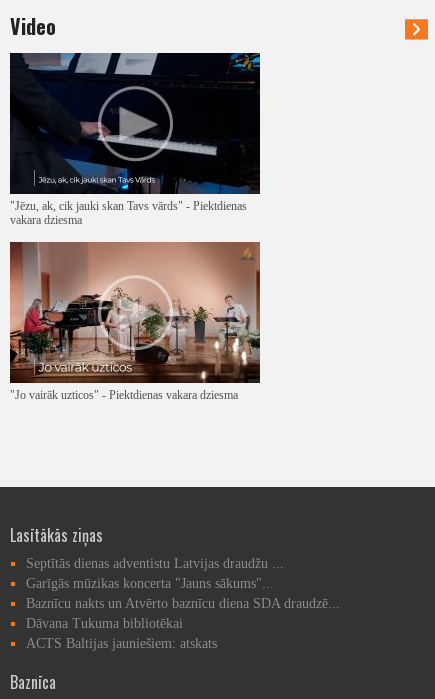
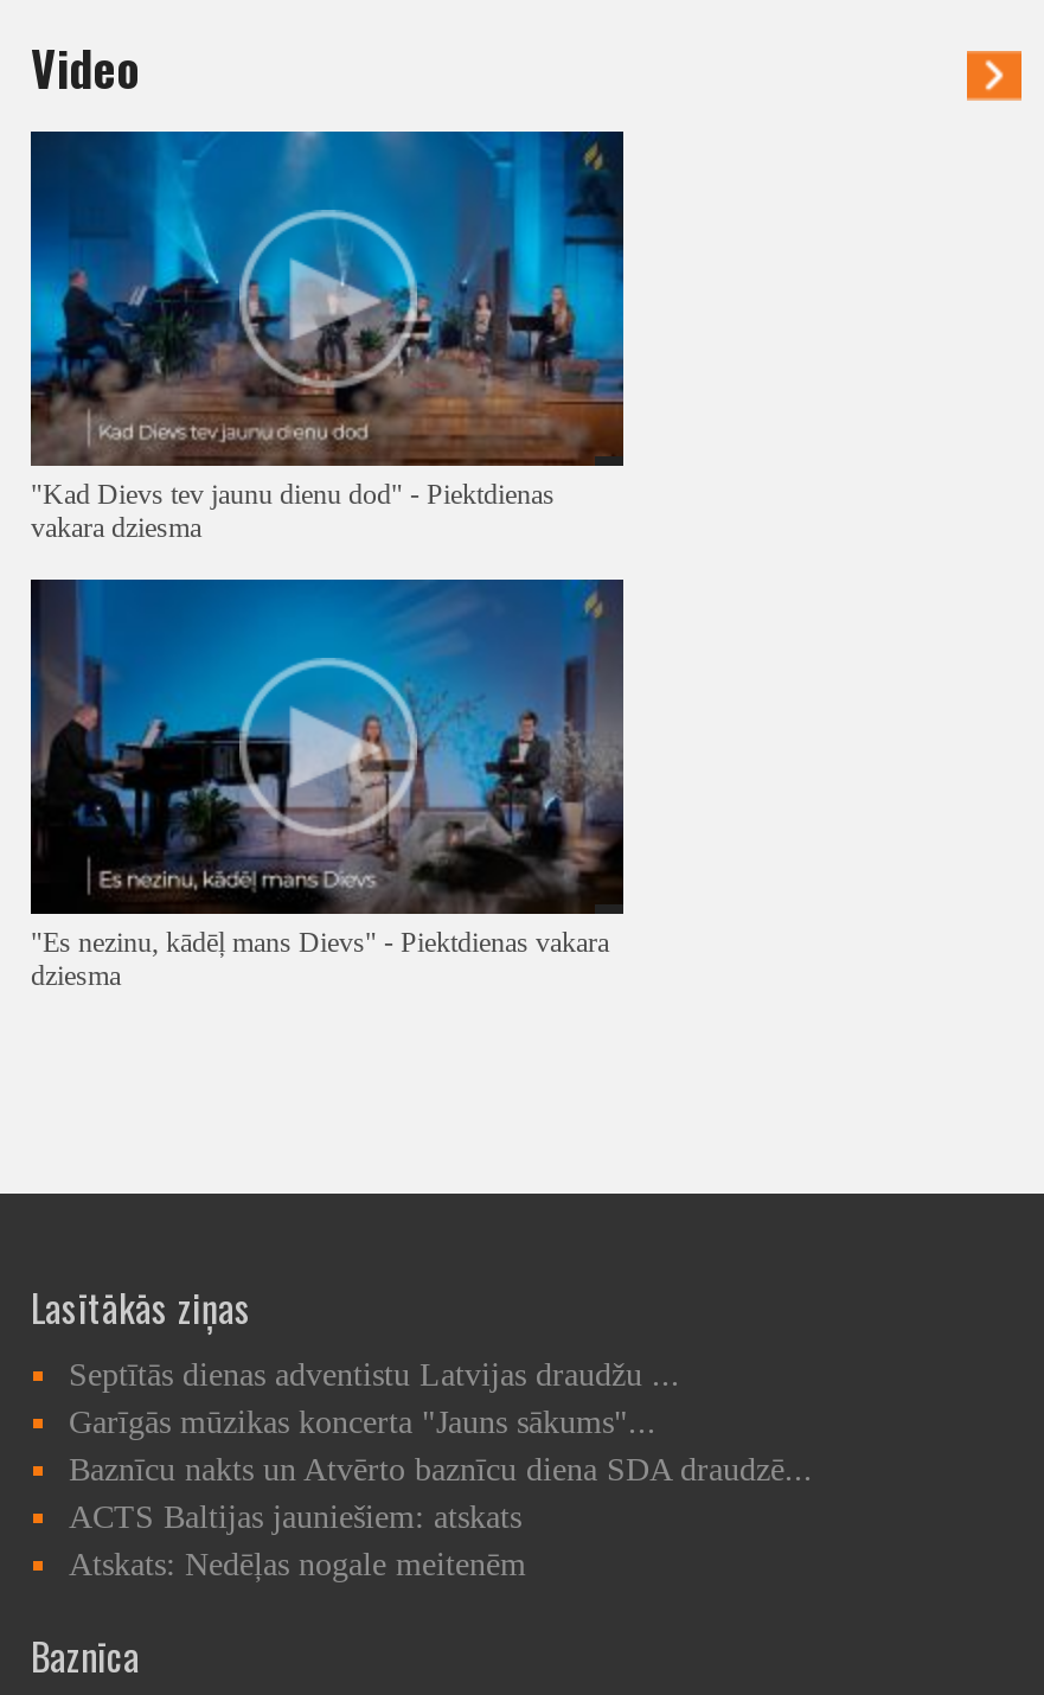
- [image]
- "Jēzu, ak, cik jauki skan Tavs vārds" - Piektdienas
+ [image]
+ "Kad Dievs tev jaunu dienu dod" - Piektdienas

- [image]
- "Jo vairāk uzticos" - Piektdienas vakara dziesma
+ [image]
+ "Es nezinu, kādēļ mans Dievs" - Piektdienas vakara
+ dziesma

- Dāvana Tukuma bibliotēkai

+ Atskats: Nedēļas nogale meitenēm
